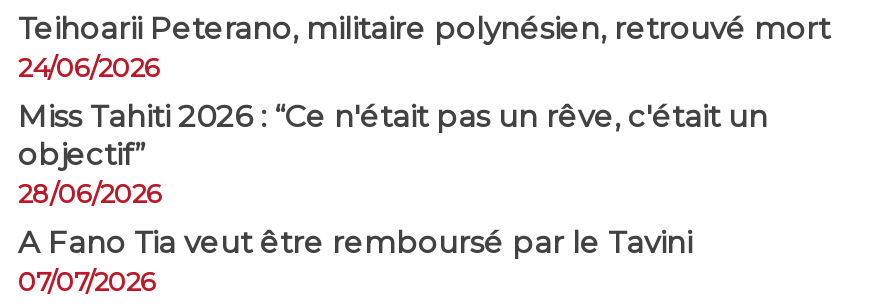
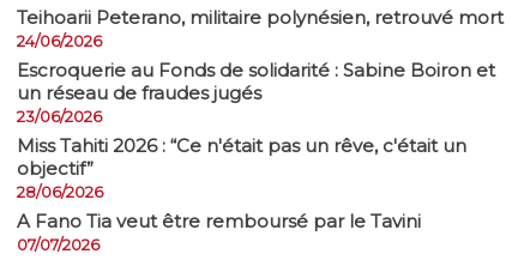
+ Escroquerie au Fonds de solidarité : Sabine Boiron et
+ un réseau de fraudes jugés
+ 23/06/2026
